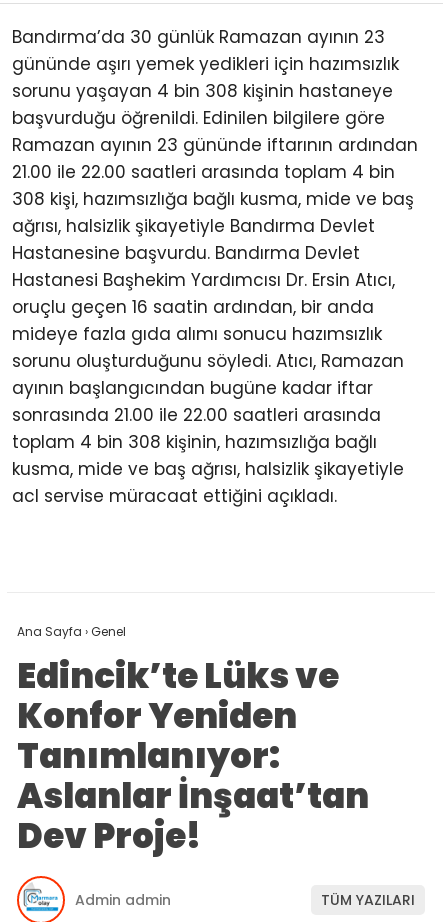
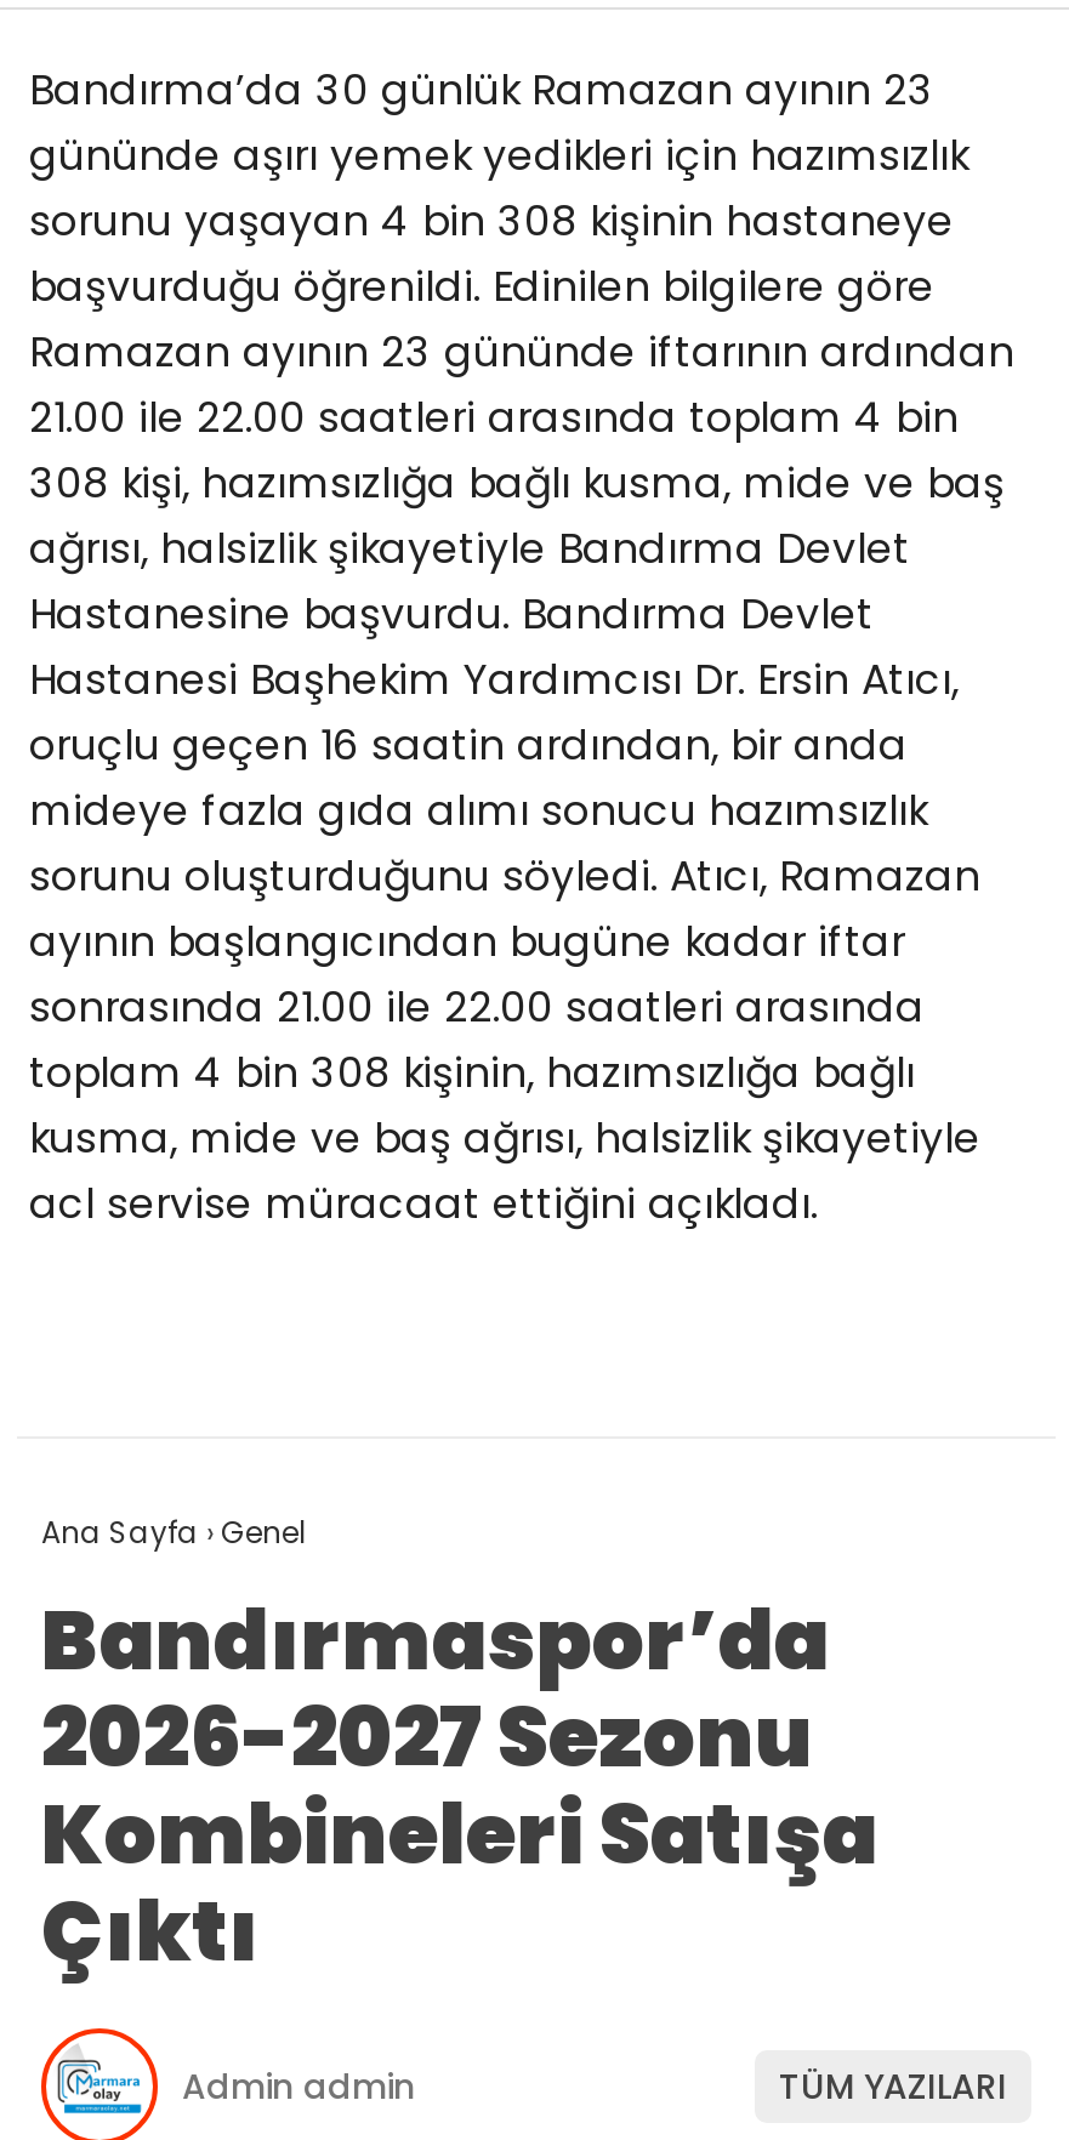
- Edincik’te Lüks ve
- Konfor Yeniden
- Tanımlanıyor:
- Aslanlar İnşaat’tan
- Dev Proje!
+ Bandırmaspor’da
+ 2026-2027 Sezonu
+ Kombineleri Satışa
+ Çıktı
